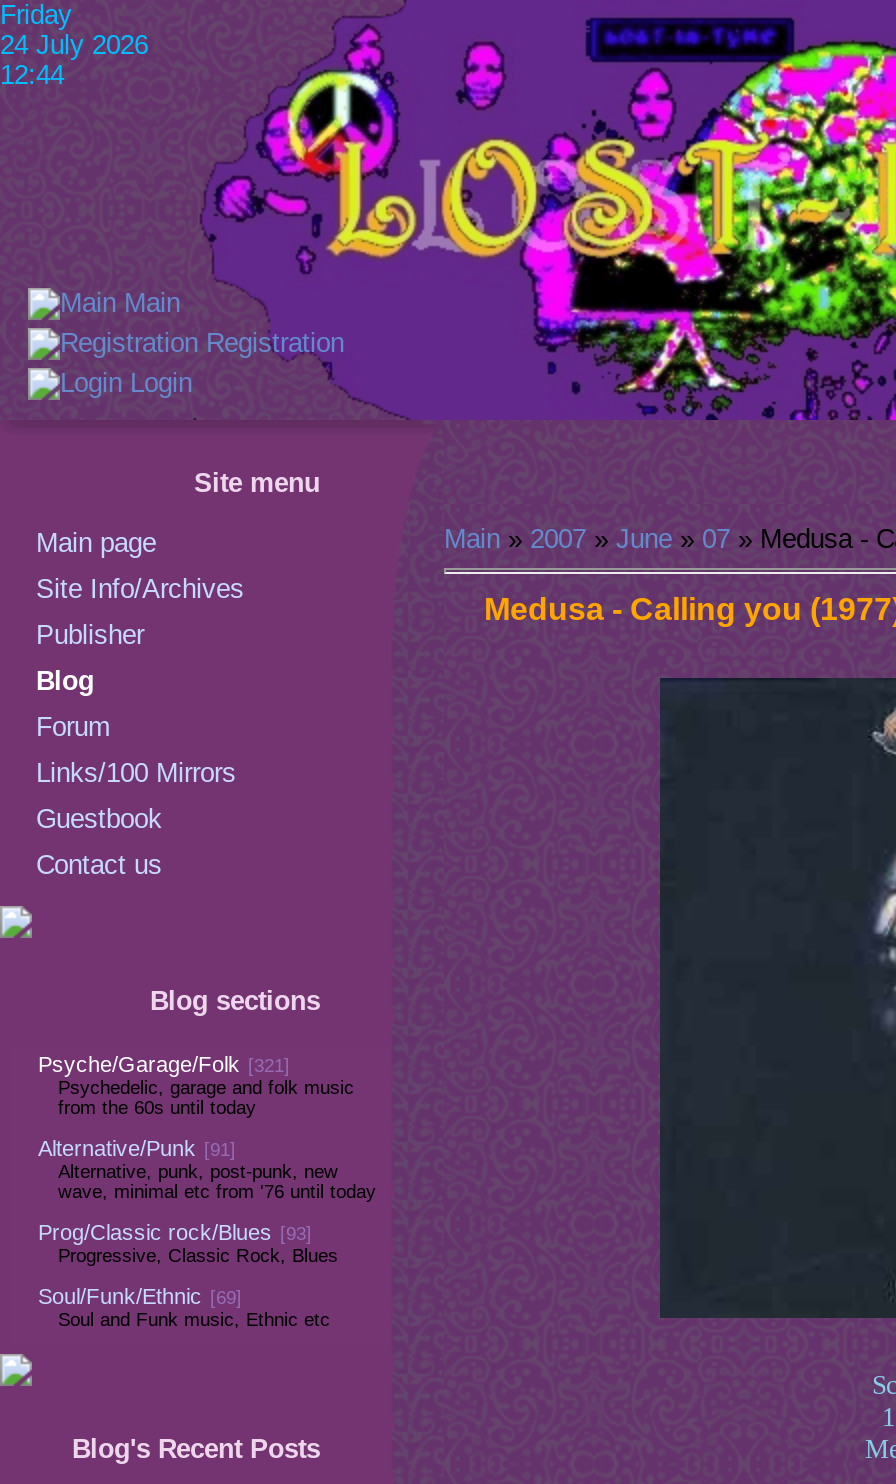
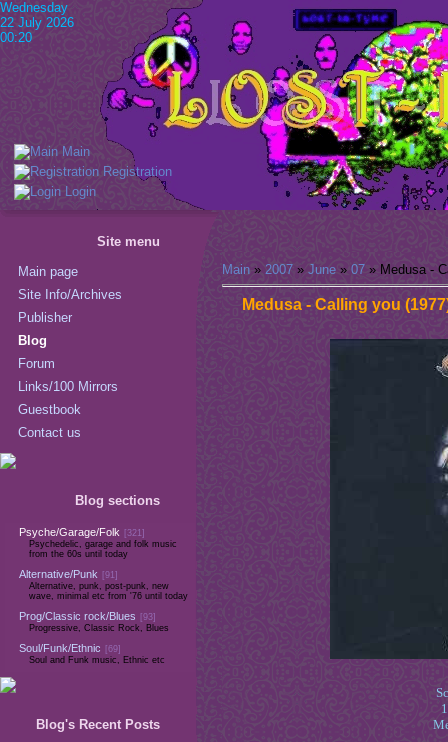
- Friday
- 24 July 2026
- 12:44
+ Wednesday
+ 22 July 2026
+ 00:20
